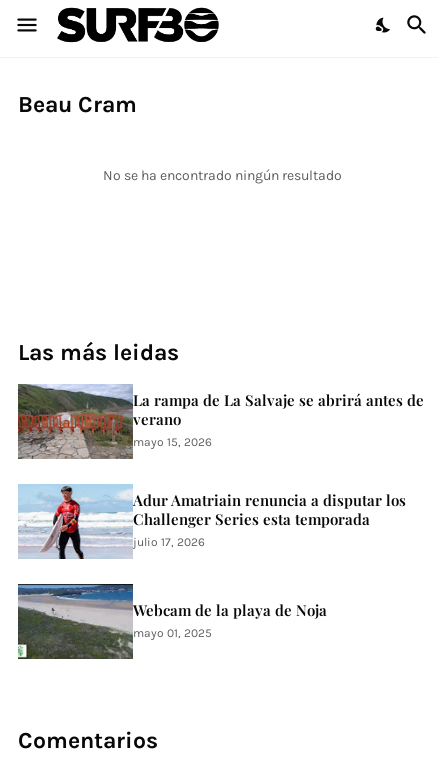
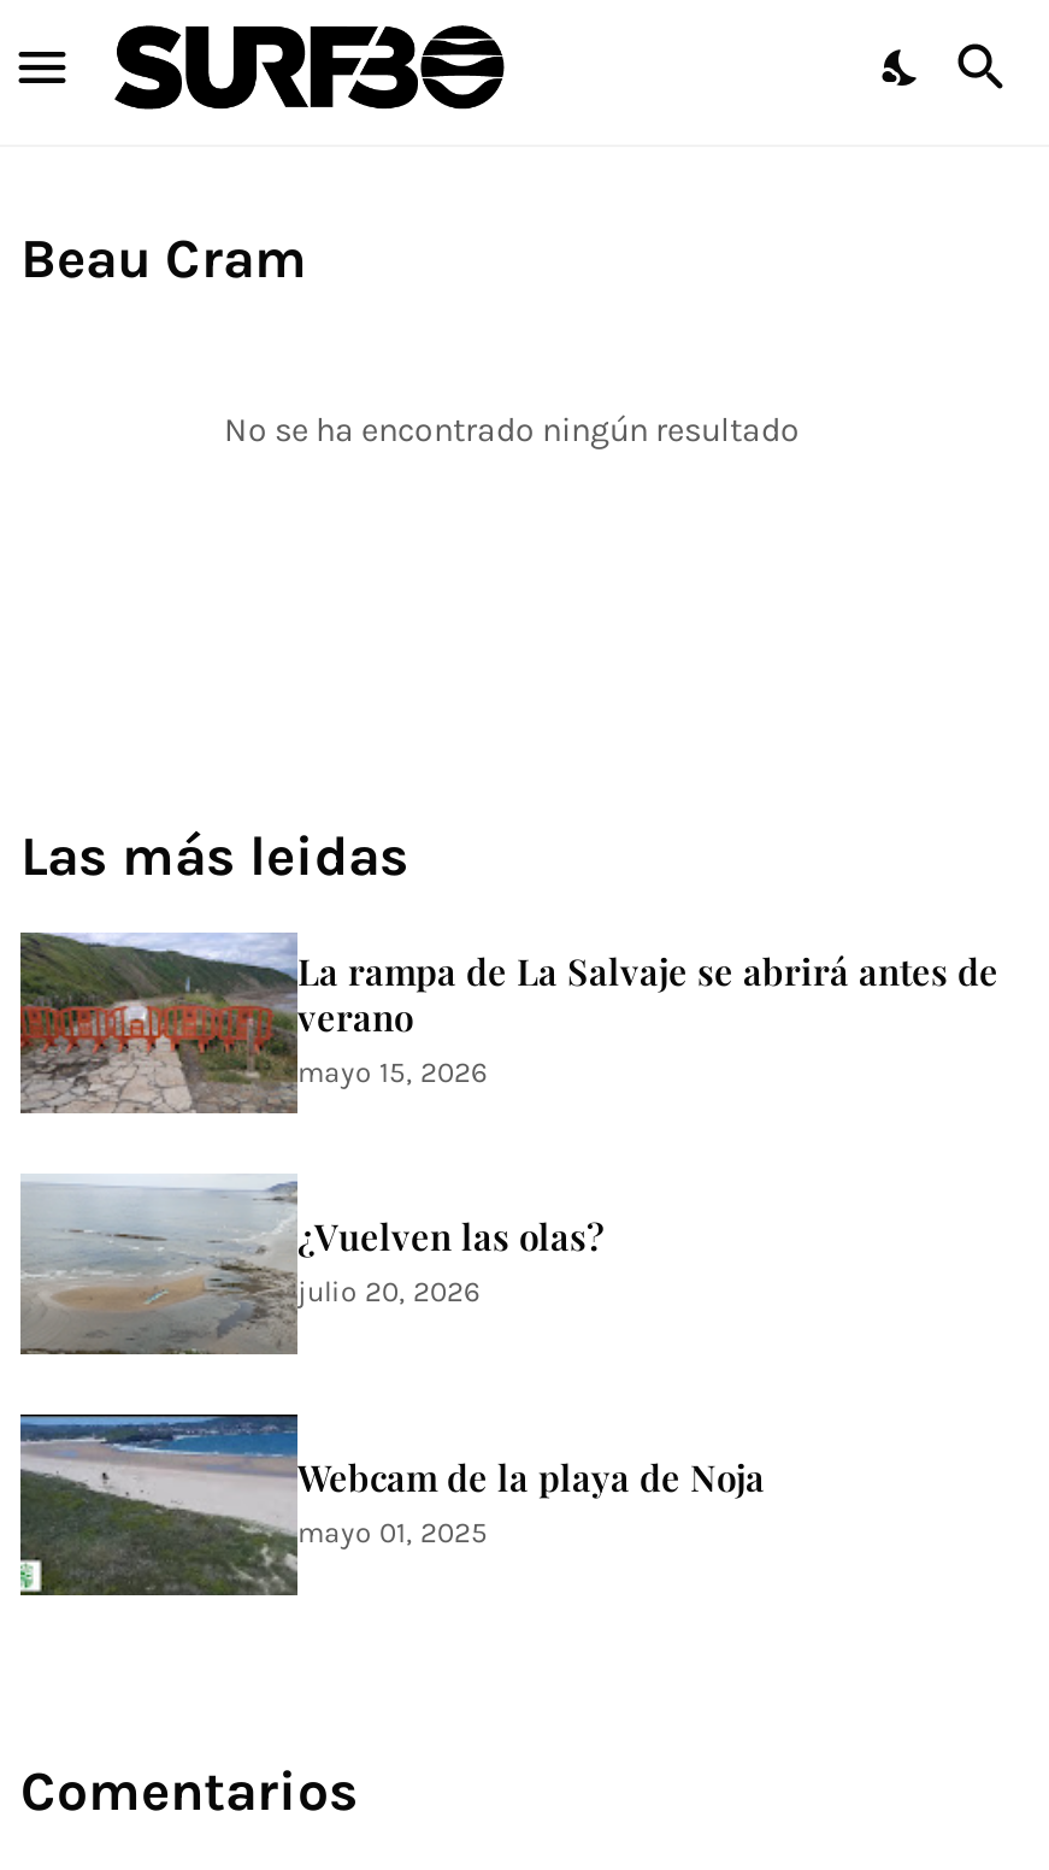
- [image]
- Adur Amatriain renuncia a disputar los
- Challenger Series esta temporada
- julio 17, 2026
+ [image]
+ ¿Vuelven las olas?
+ julio 20, 2026
